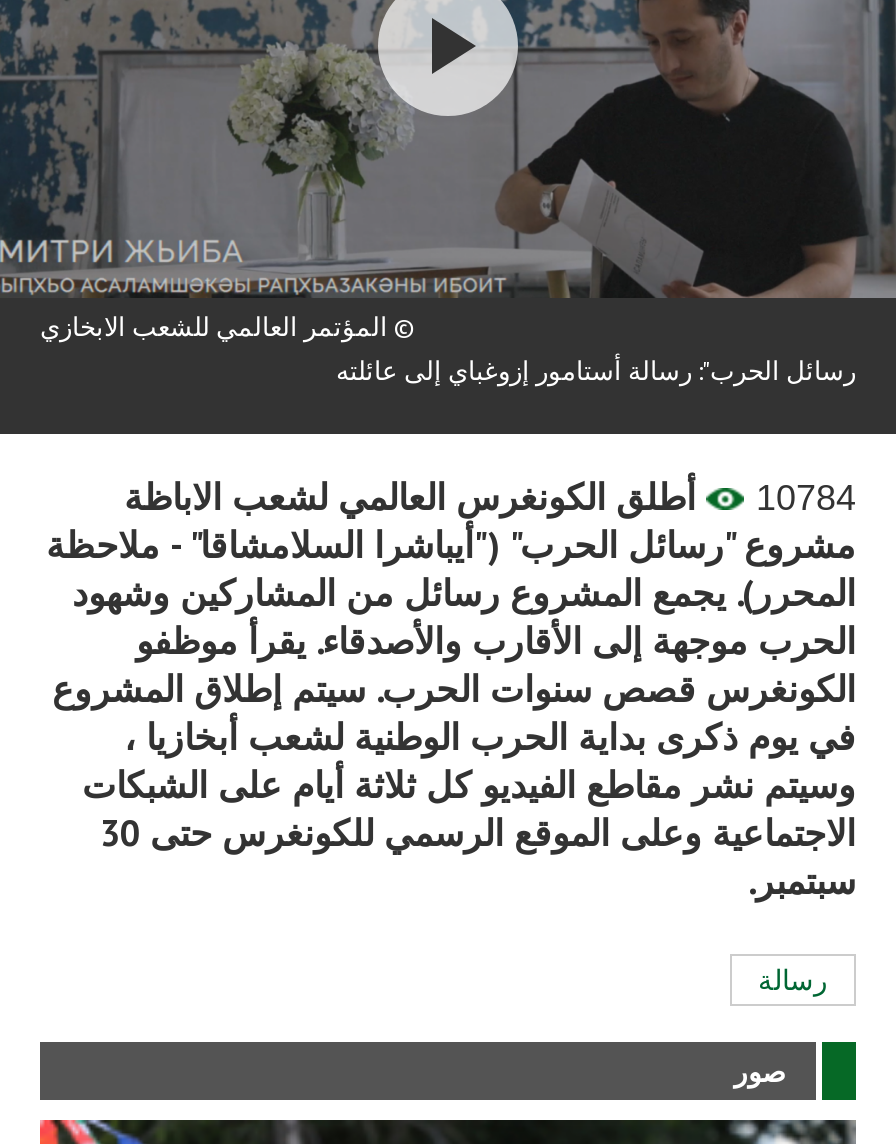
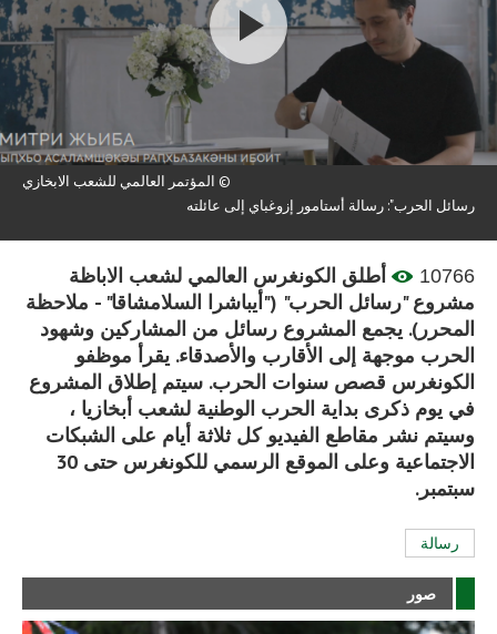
- 10784 أطلق الكونغرس العالمي لشعب الاباظة
+ 10766 أطلق الكونغرس العالمي لشعب الاباظة
